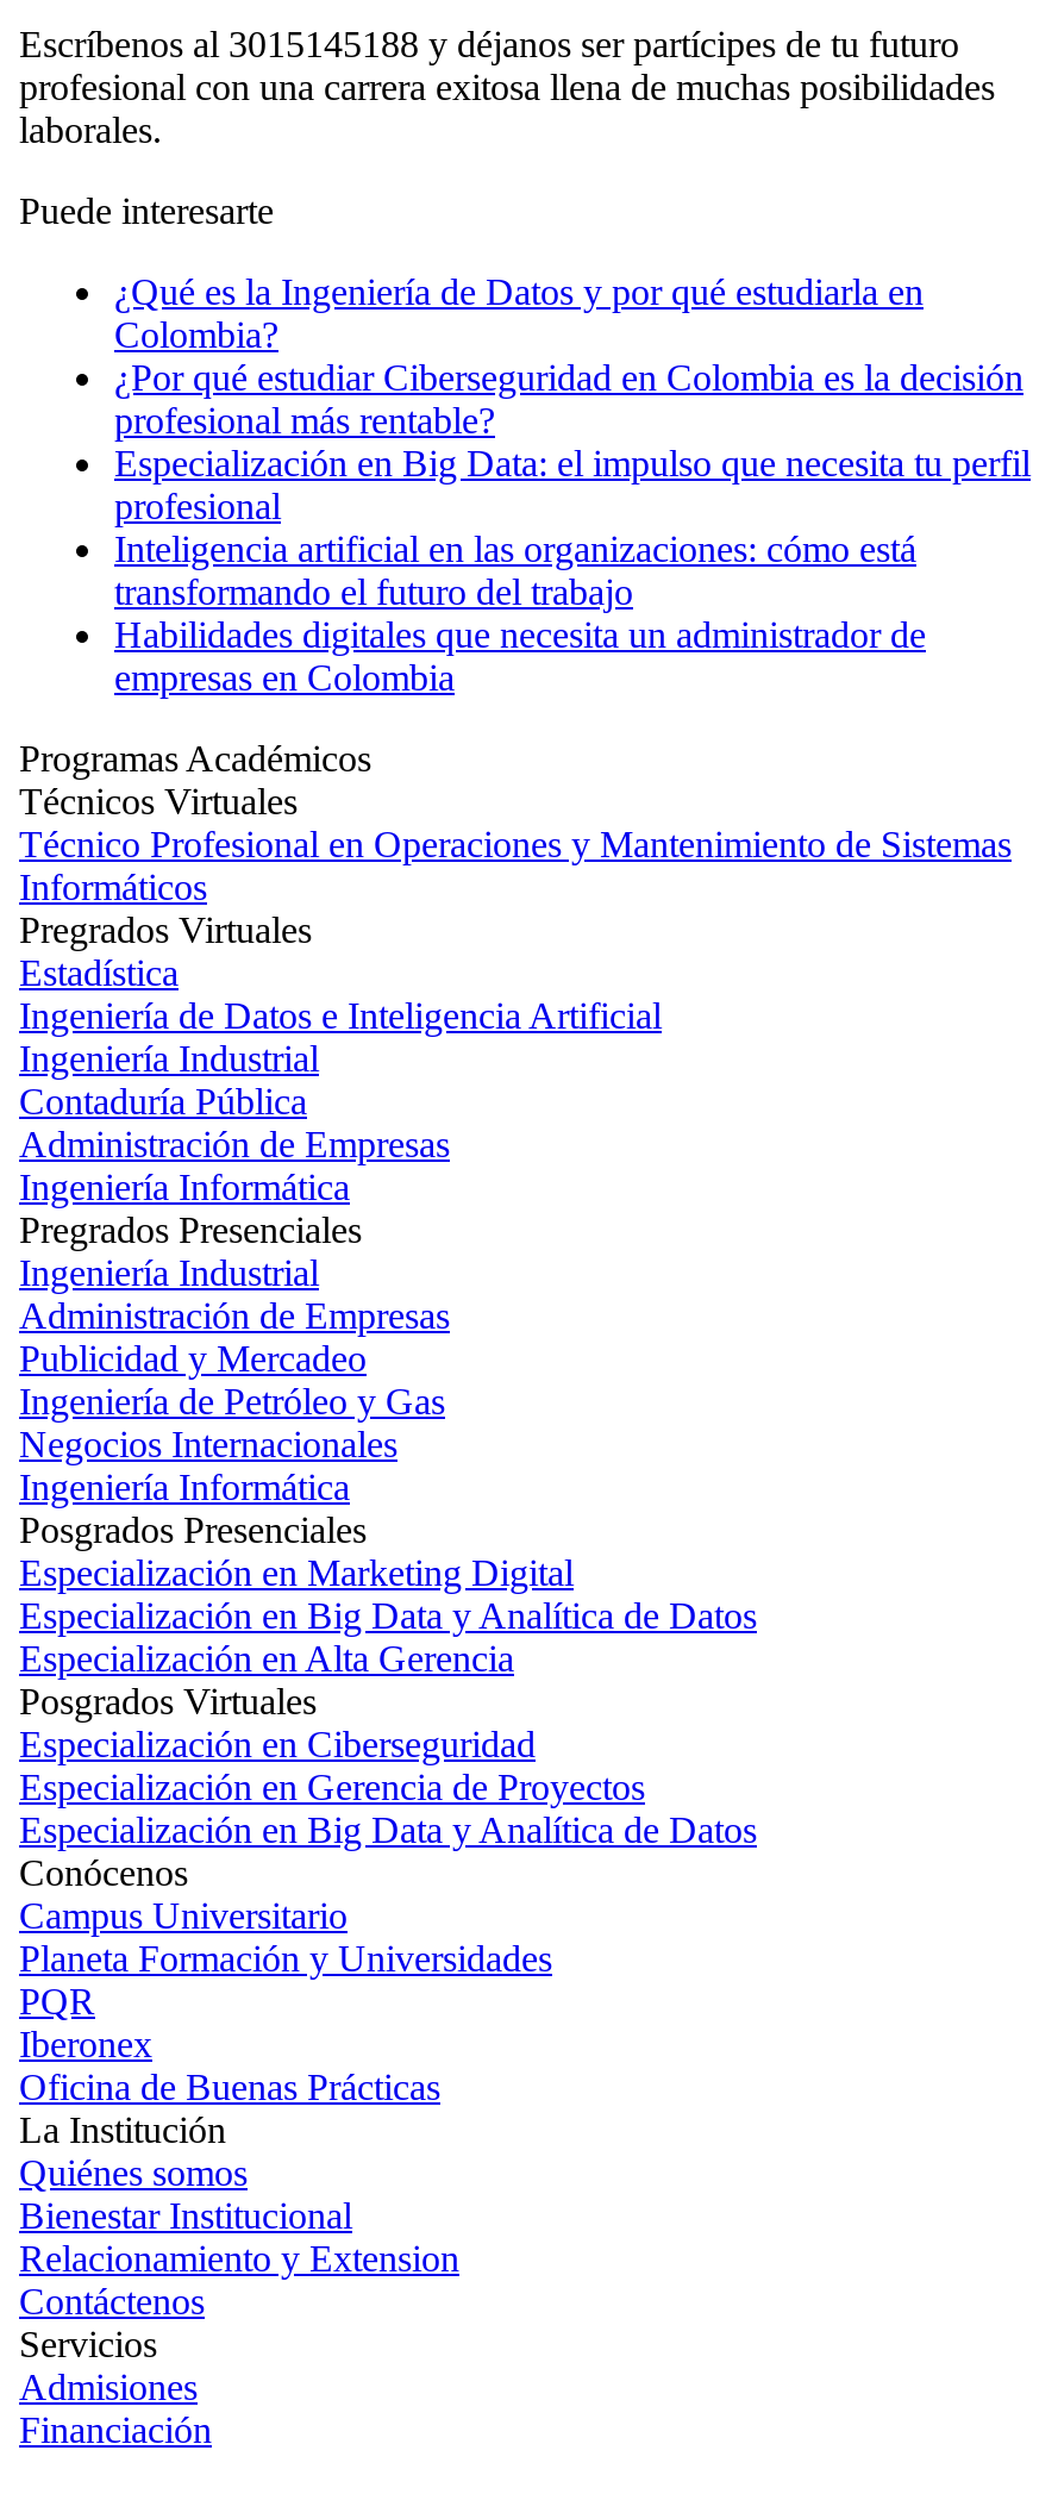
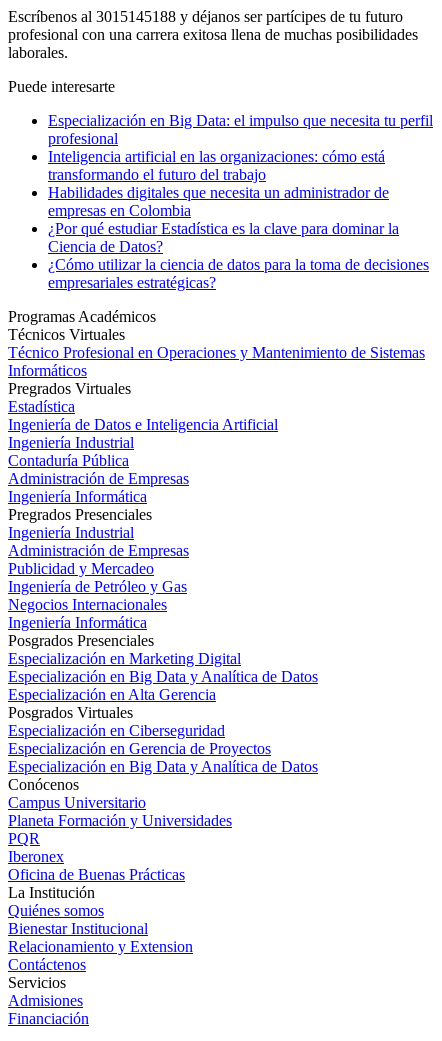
- ¿Qué es la Ingeniería de Datos y por qué estudiarla en
- Colombia?
- ¿Por qué estudiar Ciberseguridad en Colombia es la decisión
- profesional más rentable?

moved up: Especialización en Big Data: el impulso que necesita tu perfil | profesional | Inteligencia artificial en las organizaciones: cómo está | transformando el futuro del trabajo | Habilidades digitales que necesita un administrador de | empresas en Colombia

+ ¿Por qué estudiar Estadística es la clave para dominar la
+ Ciencia de Datos?
+ ¿Cómo utilizar la ciencia de datos para la toma de decisiones
+ empresariales estratégicas?
